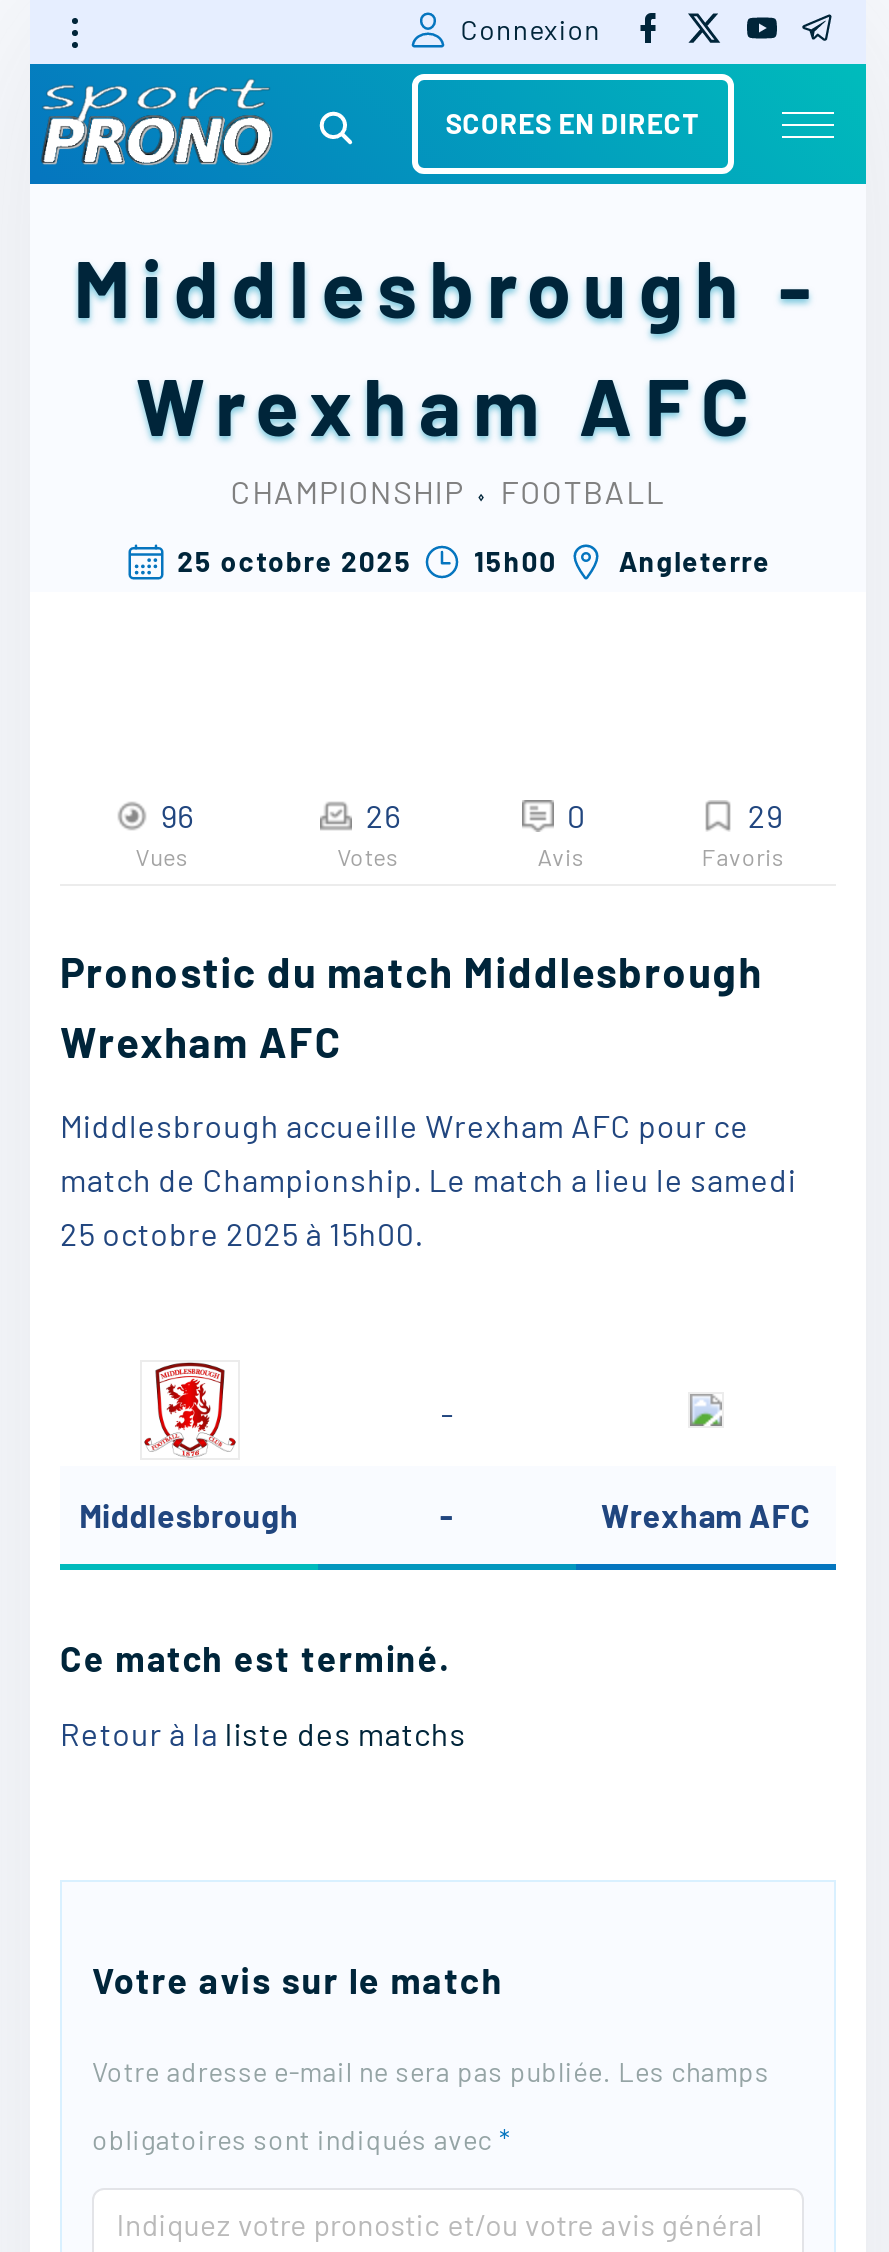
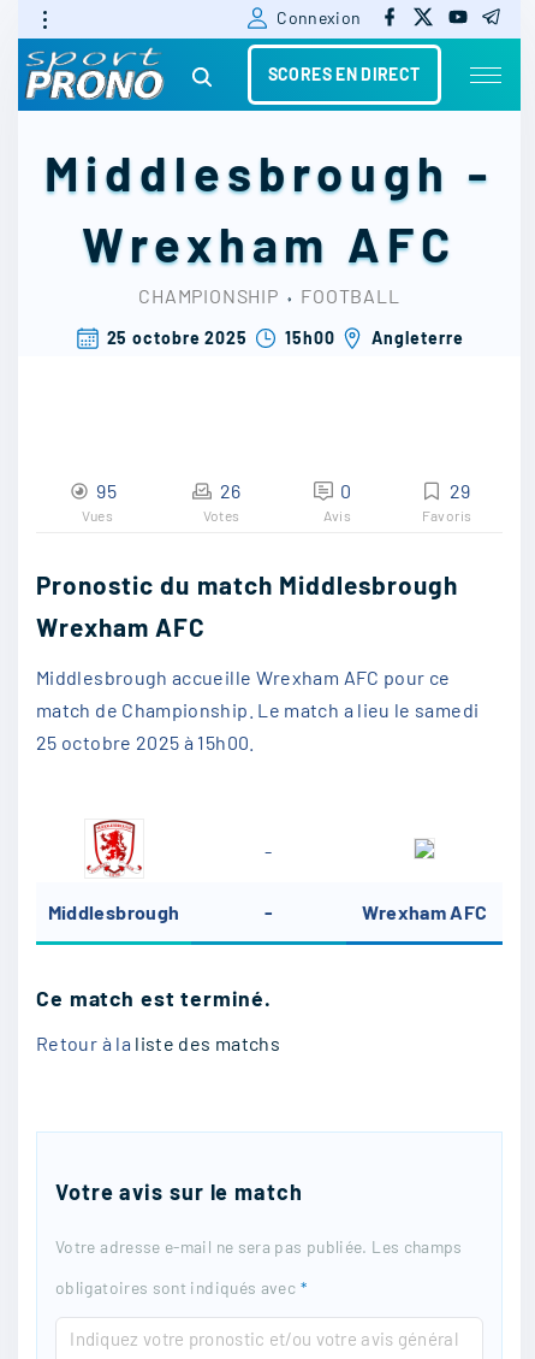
- 96
+ 95
